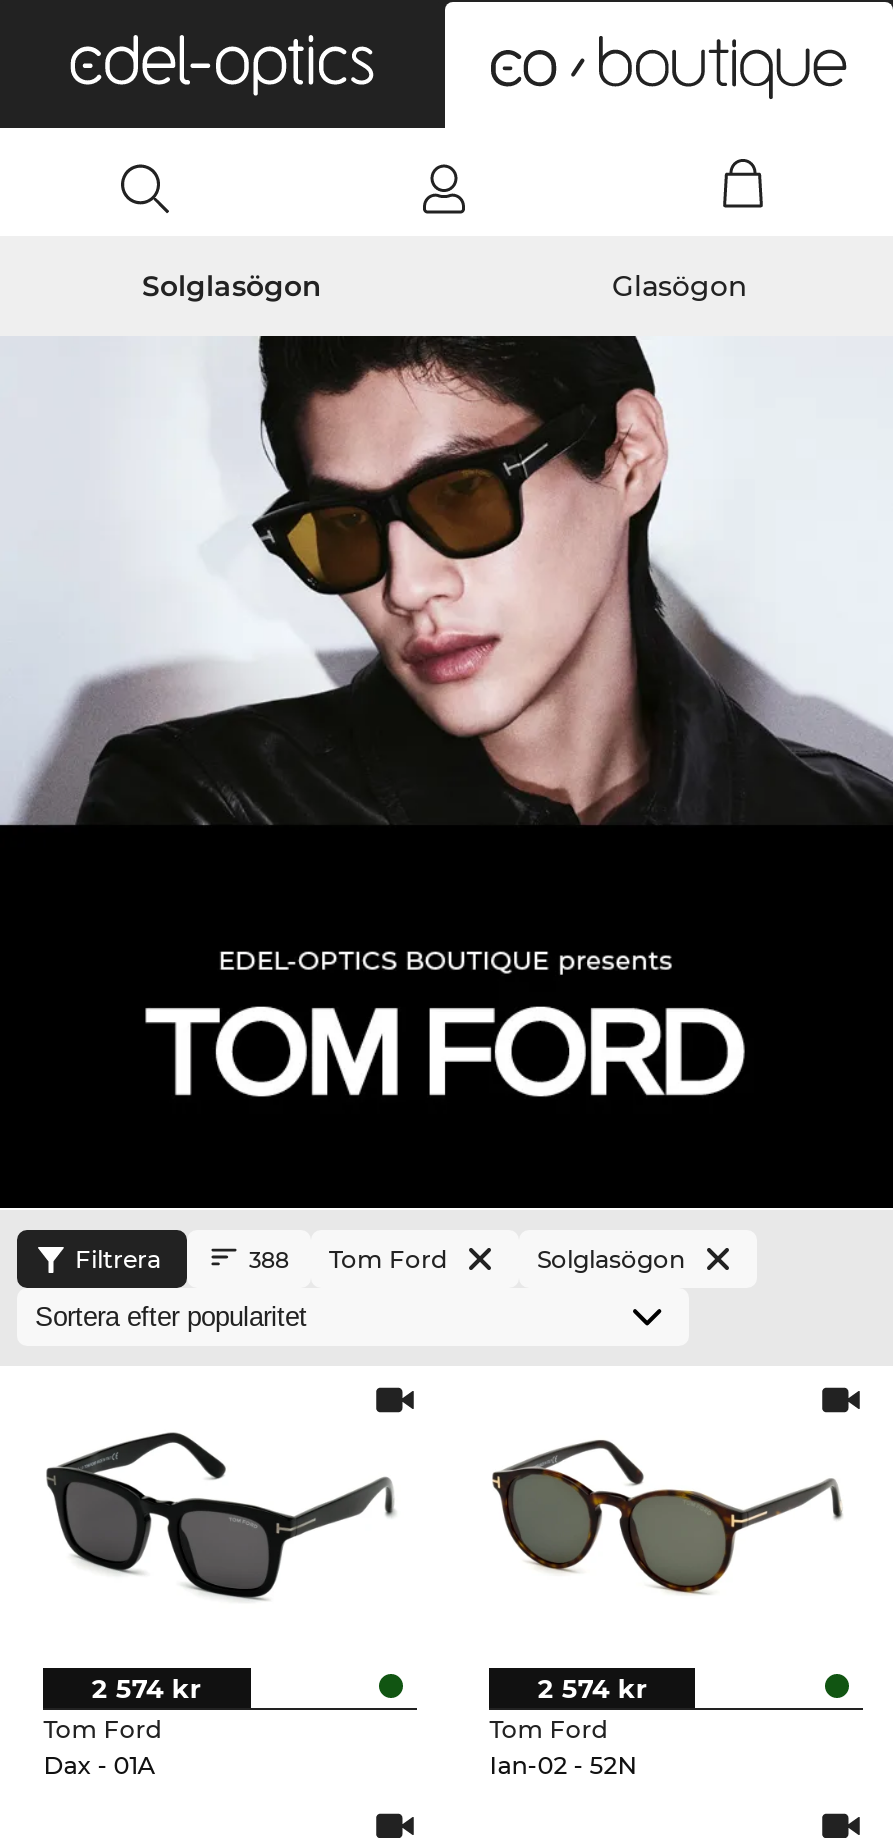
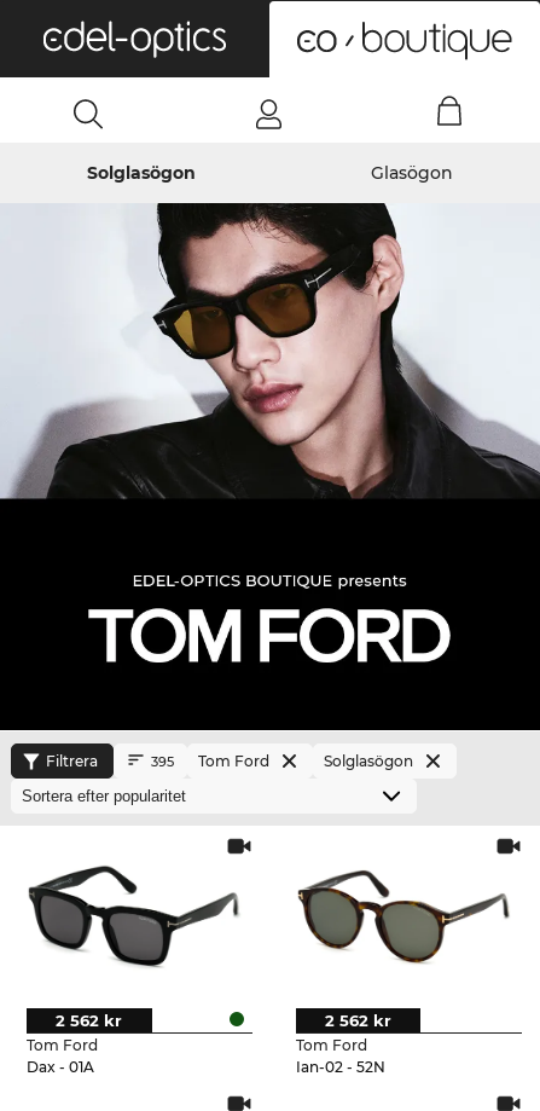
- 388 Tom Ford
+ 395 Tom Ford

- 2 574 kr
+ 2 562 kr

- 2 574 kr
+ 2 562 kr
